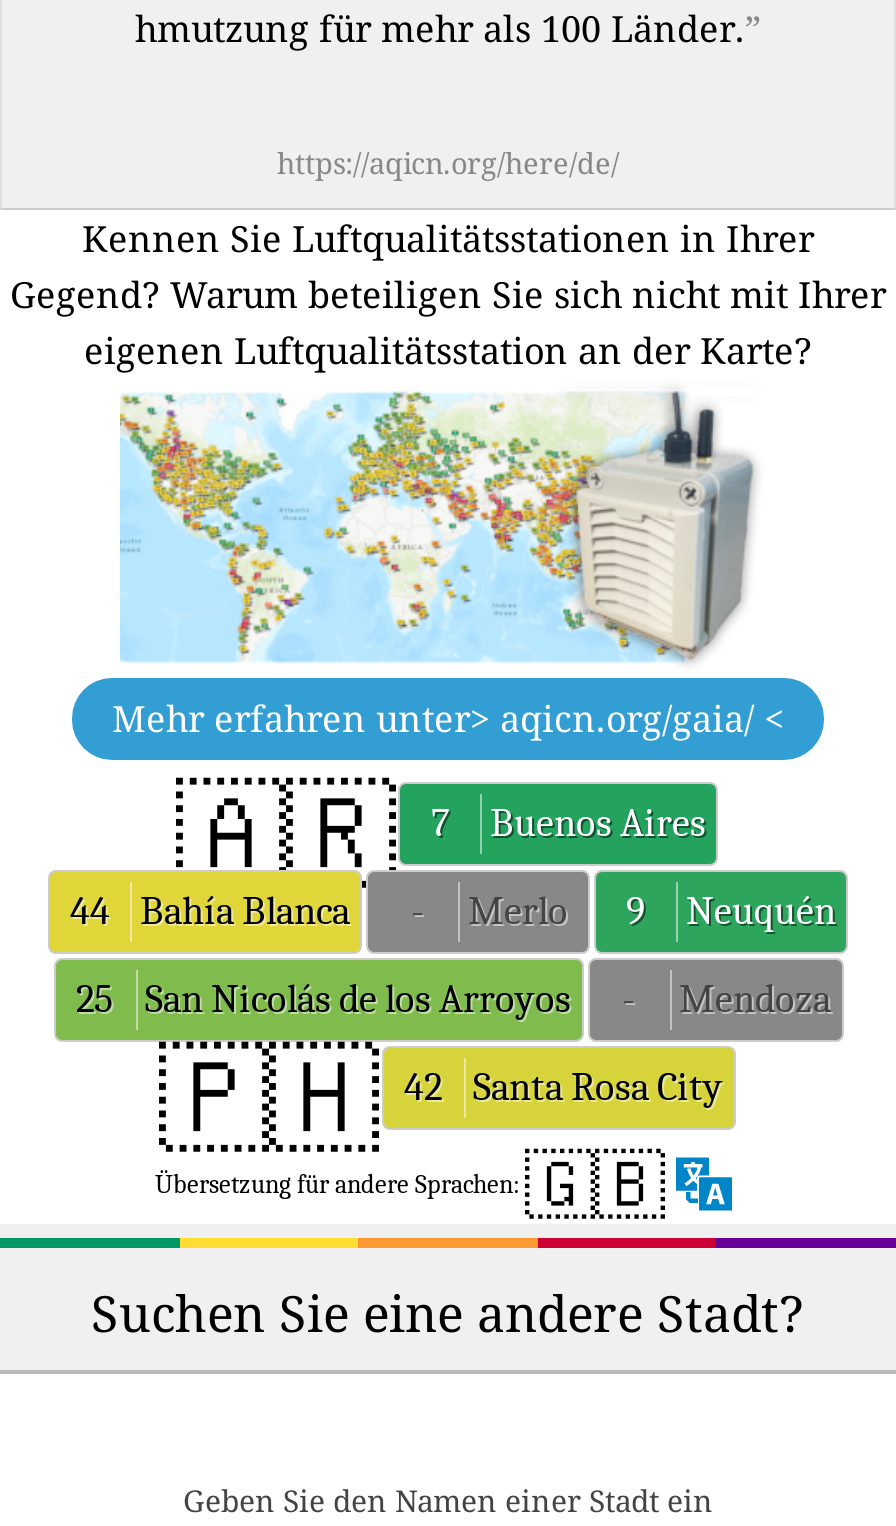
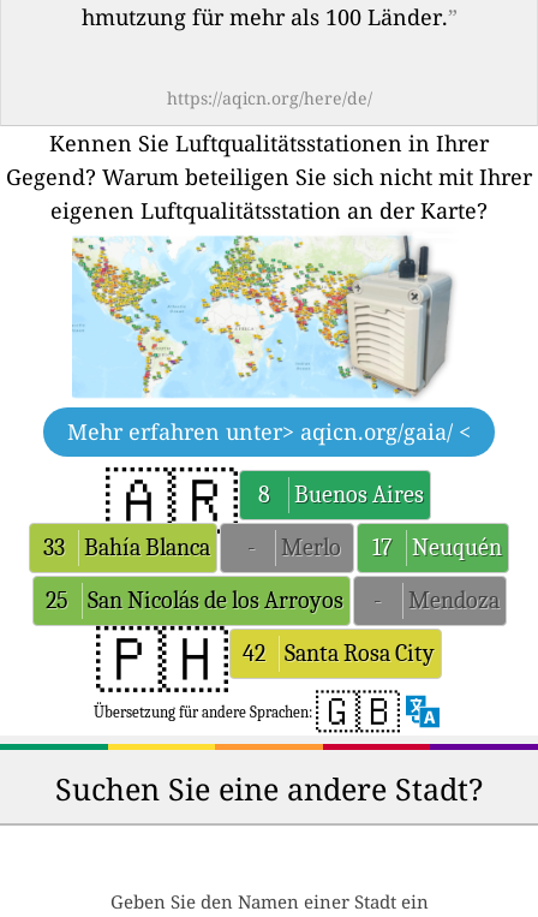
- 7
+ 8

- 44 Bahía Blanca
+ 33 Bahía Blanca

- 9
- Neuquén
+ 17 Neuquén
